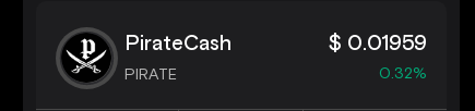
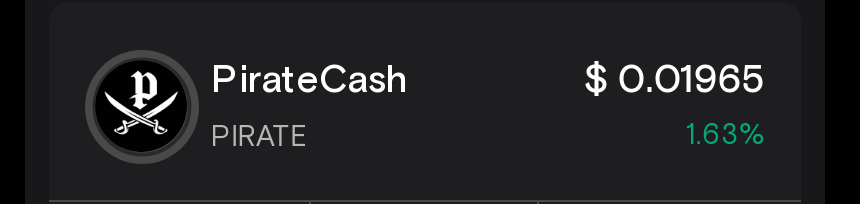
- $ 0.01959
+ $ 0.01965

- 0.32%
+ 1.63%
